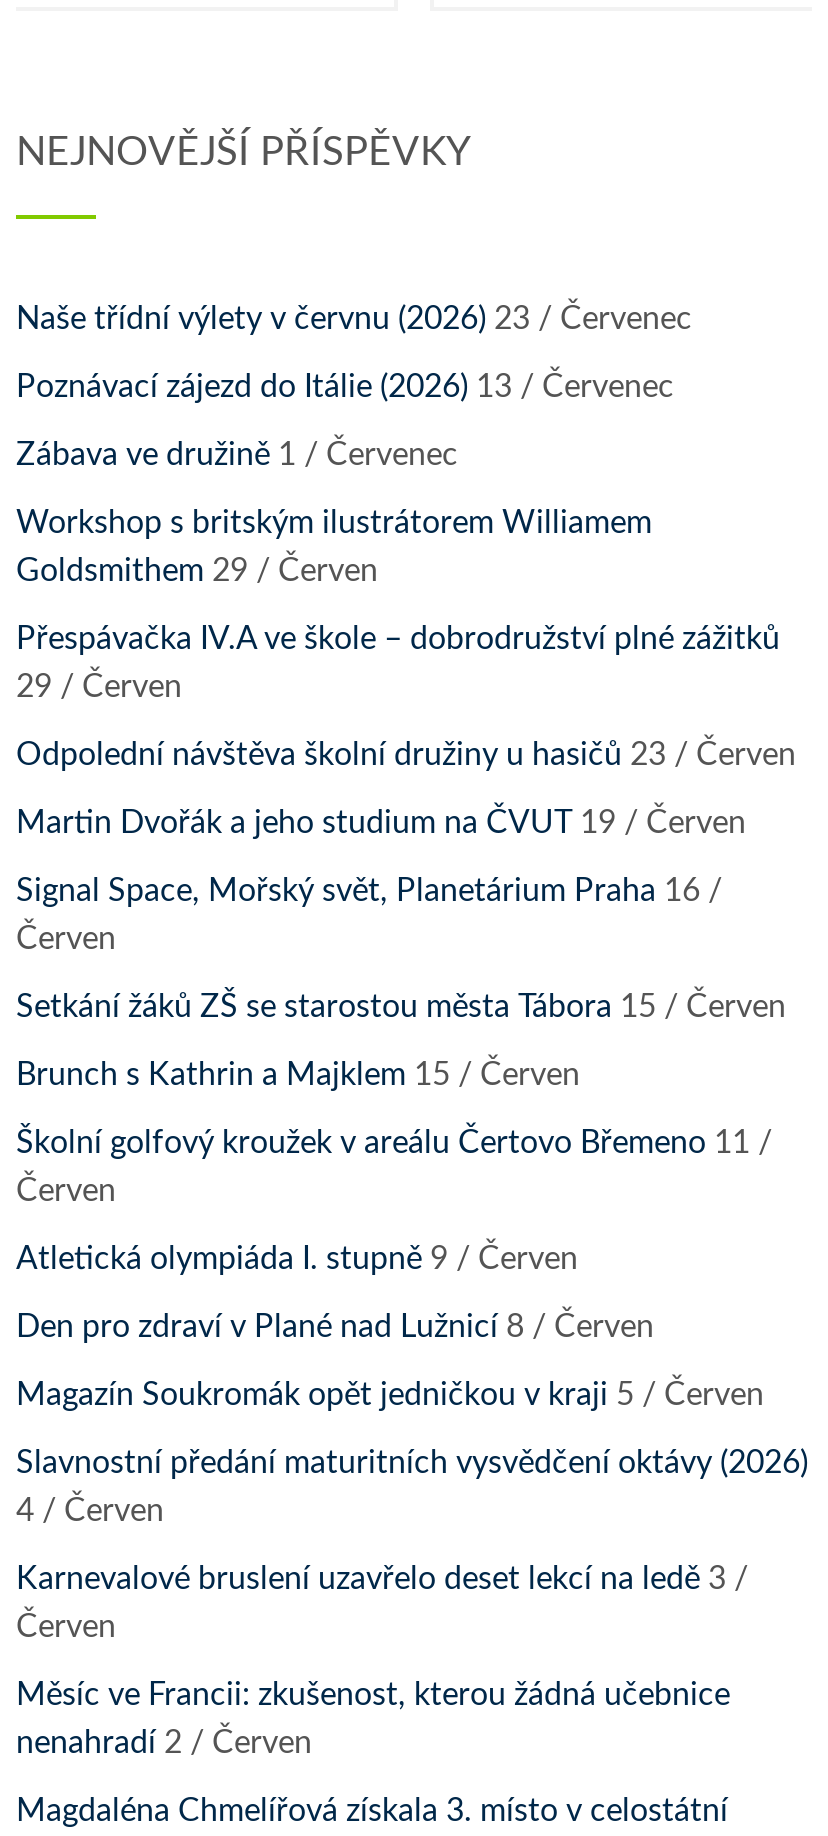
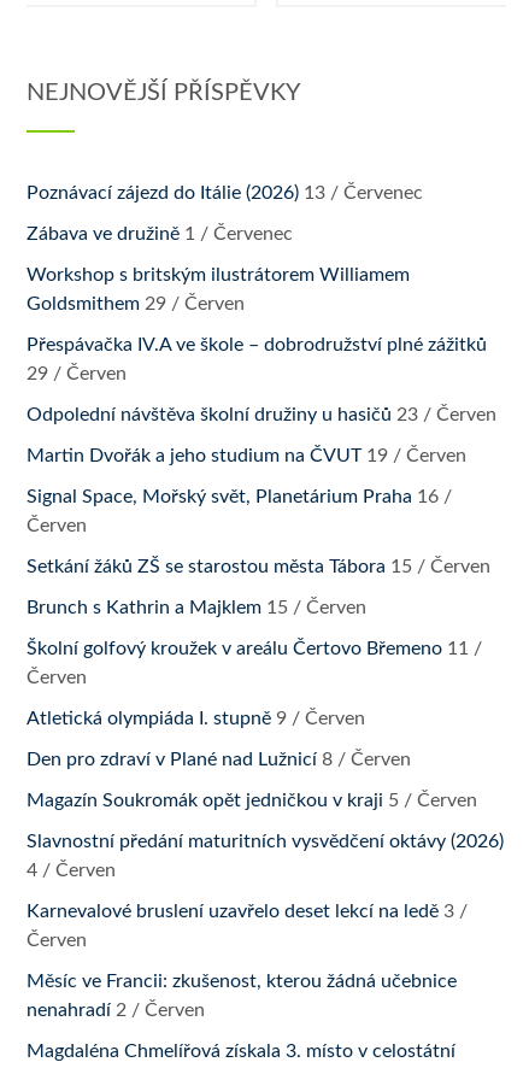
- Naše třídní výlety v červnu (2026) 23 / Červenec
